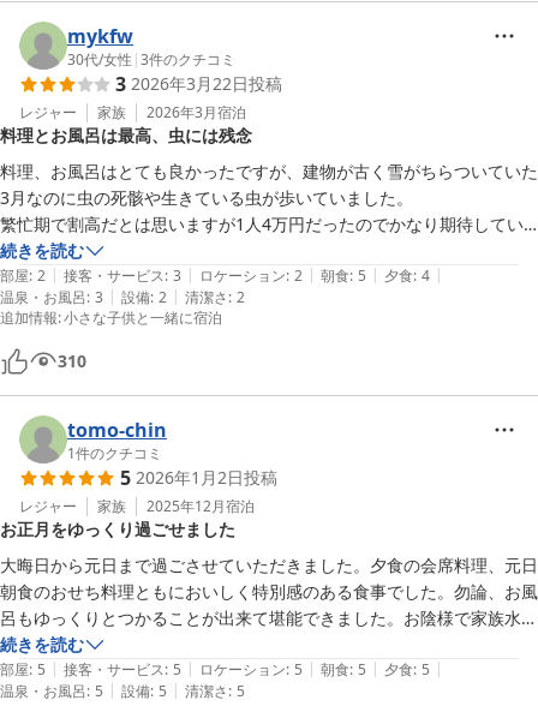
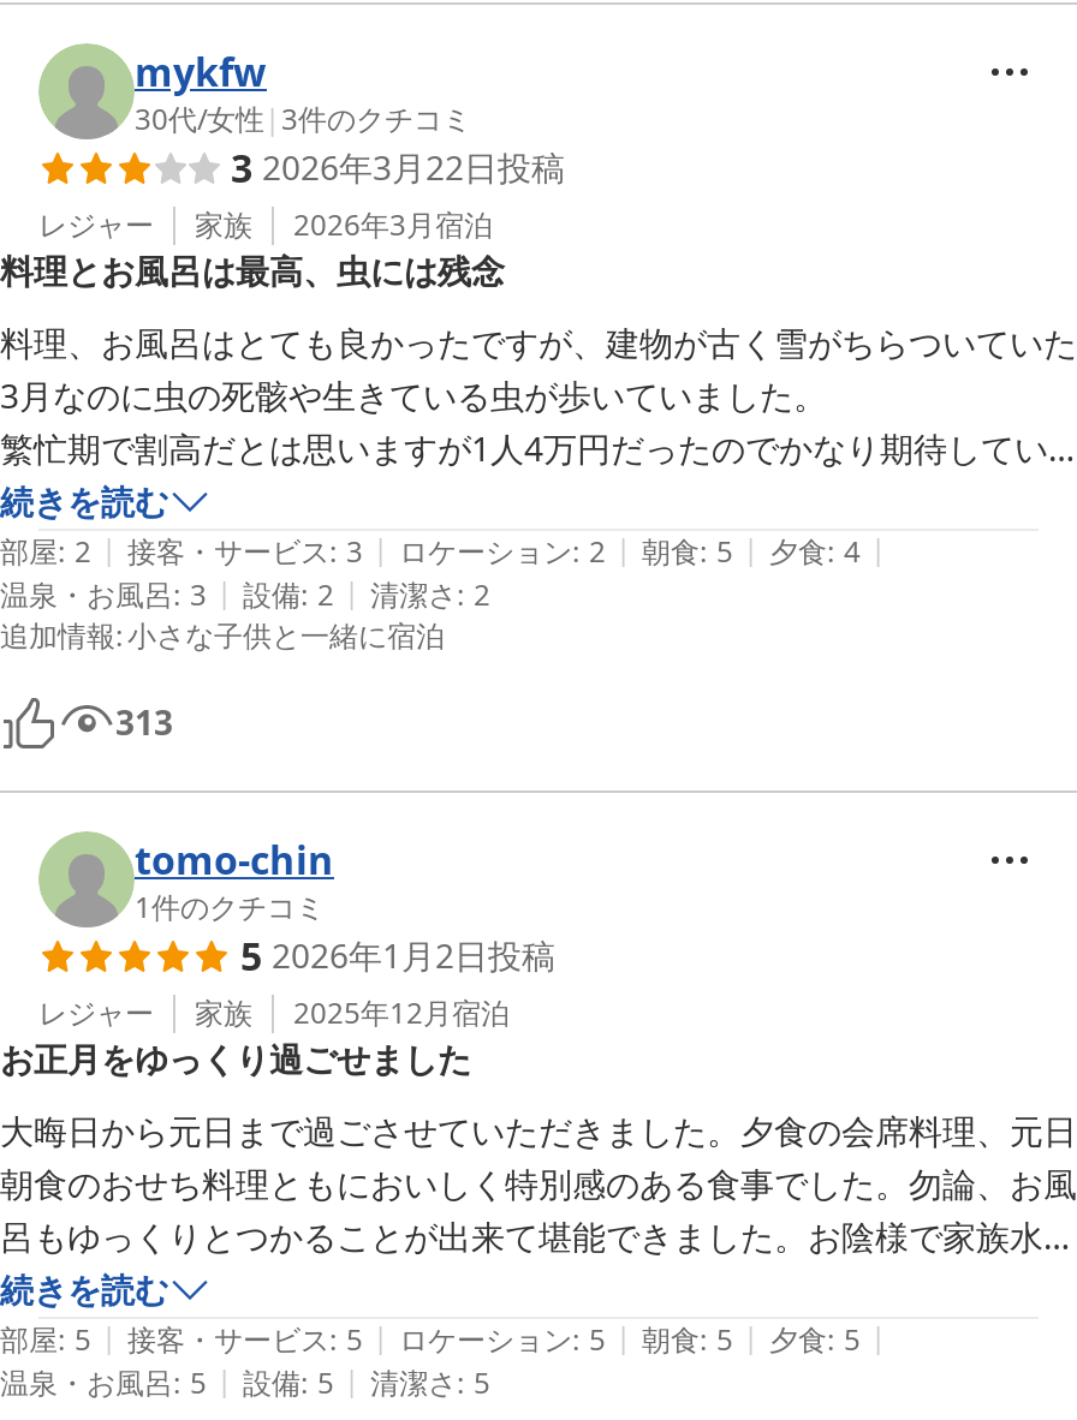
- 310
+ 313
